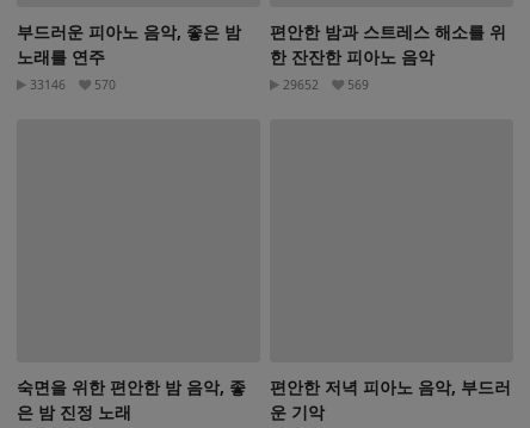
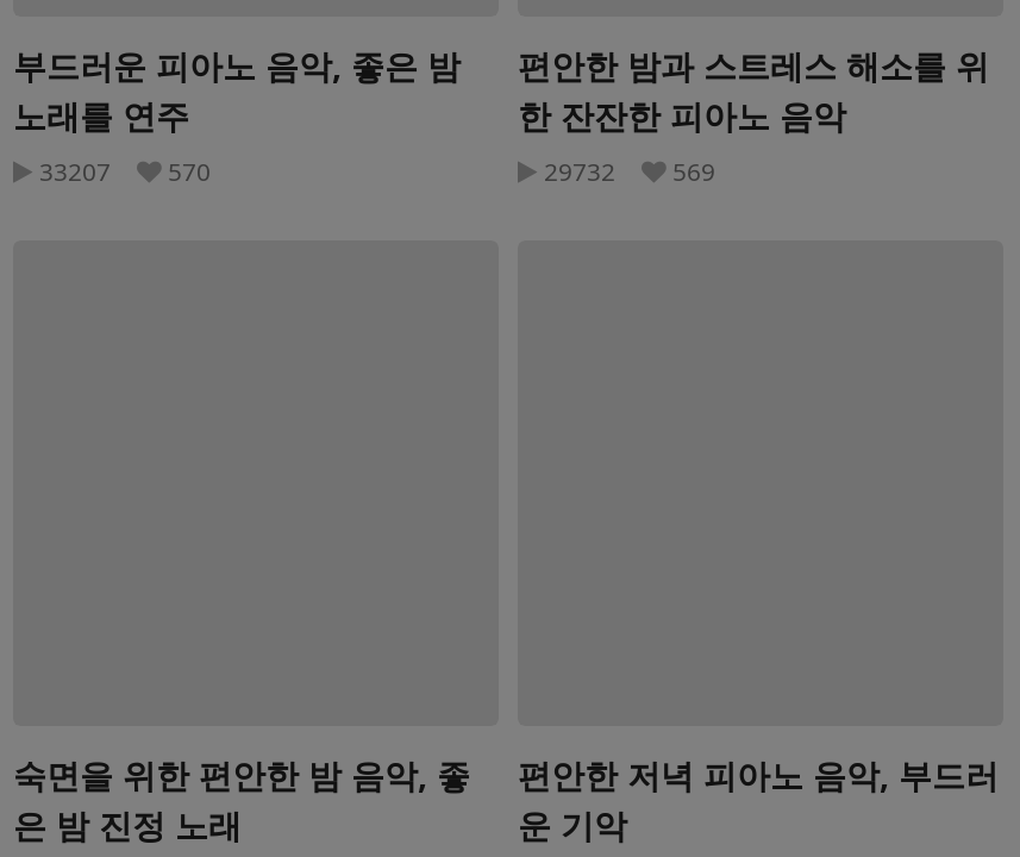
- 33146 570
+ 33207 570

- 29652 569
+ 29732 569
